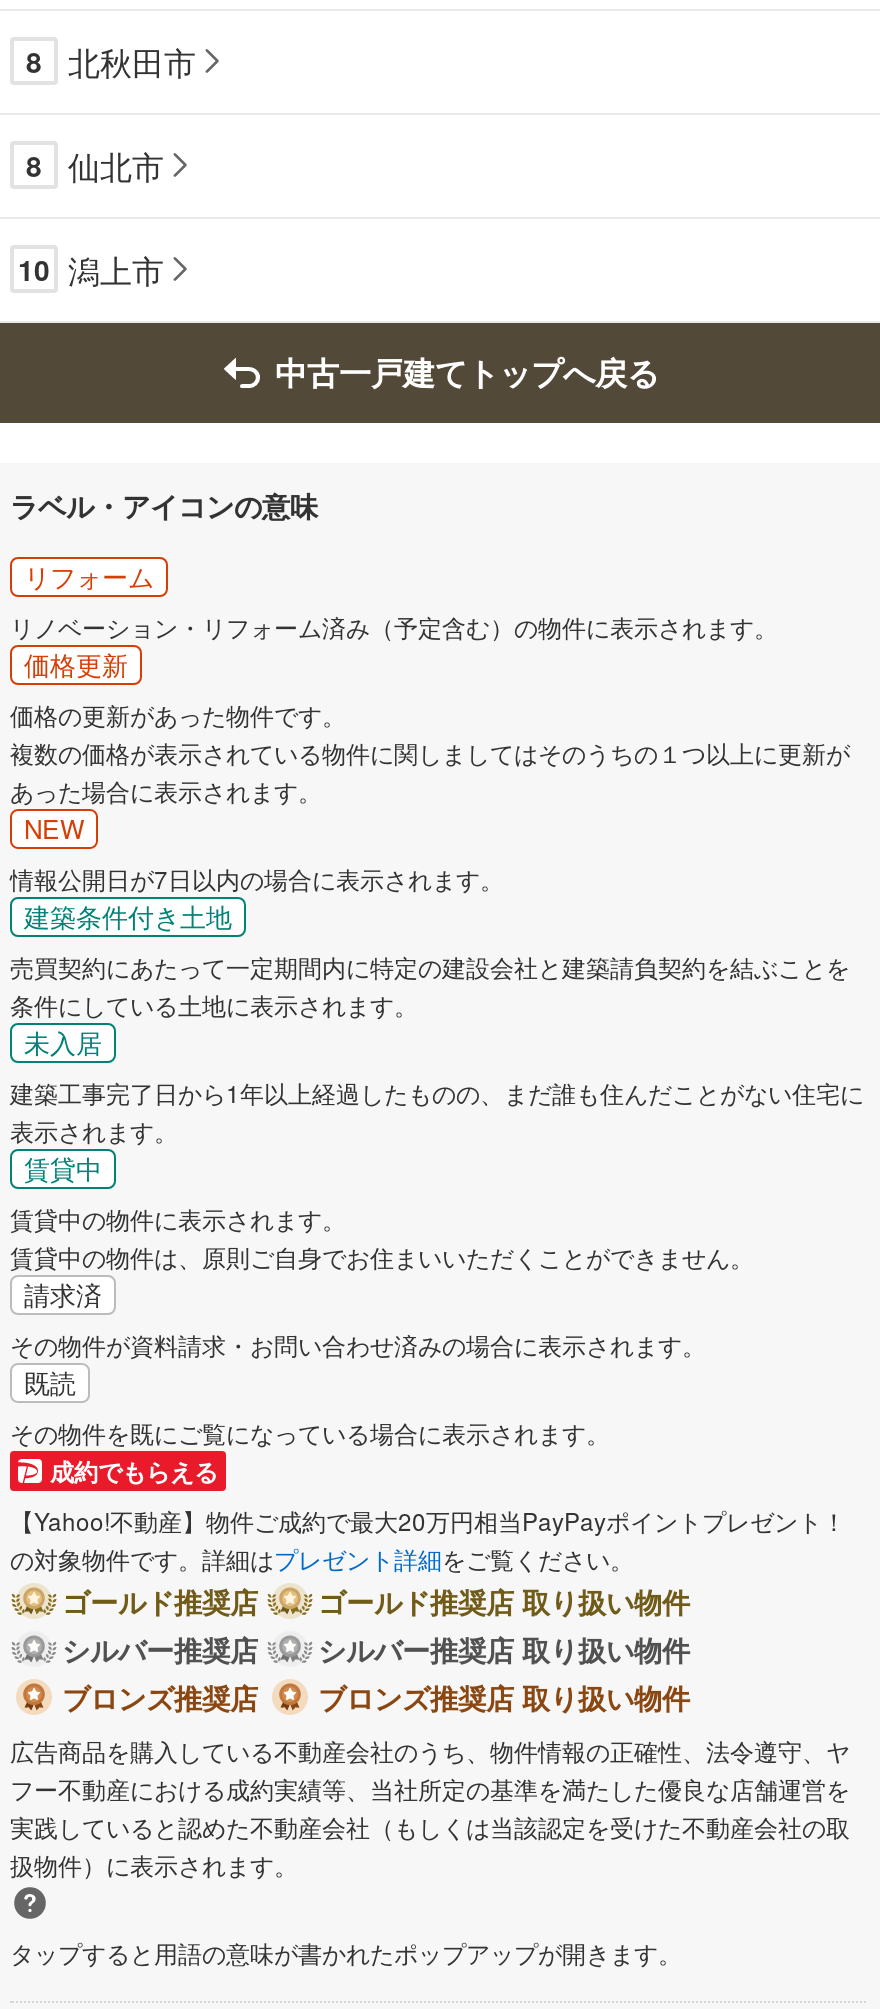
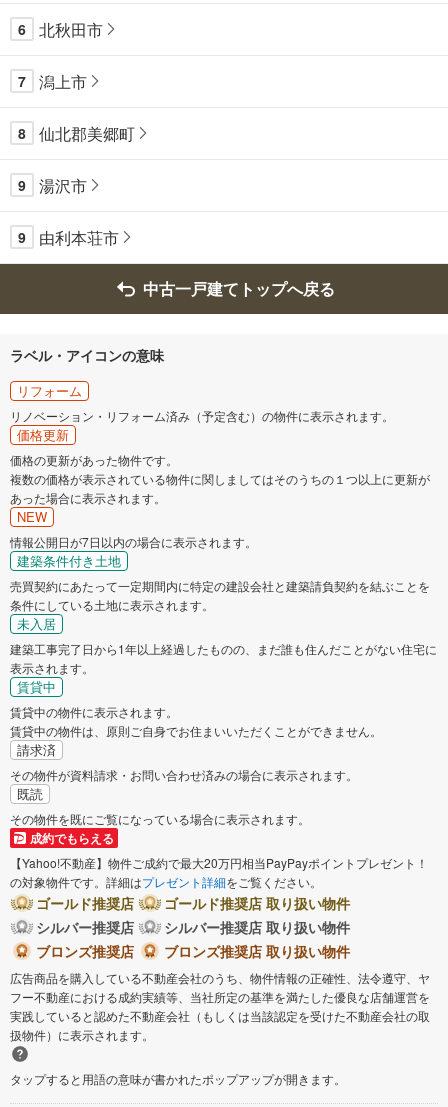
- 8 北秋田市
+ 6 北秋田市

+ 7
+ 潟上市

- 仙北市
- 10 潟上市
+ 仙北郡美郷町
+ 9
+ 湯沢市
+ 9
+ 由利本荘市
